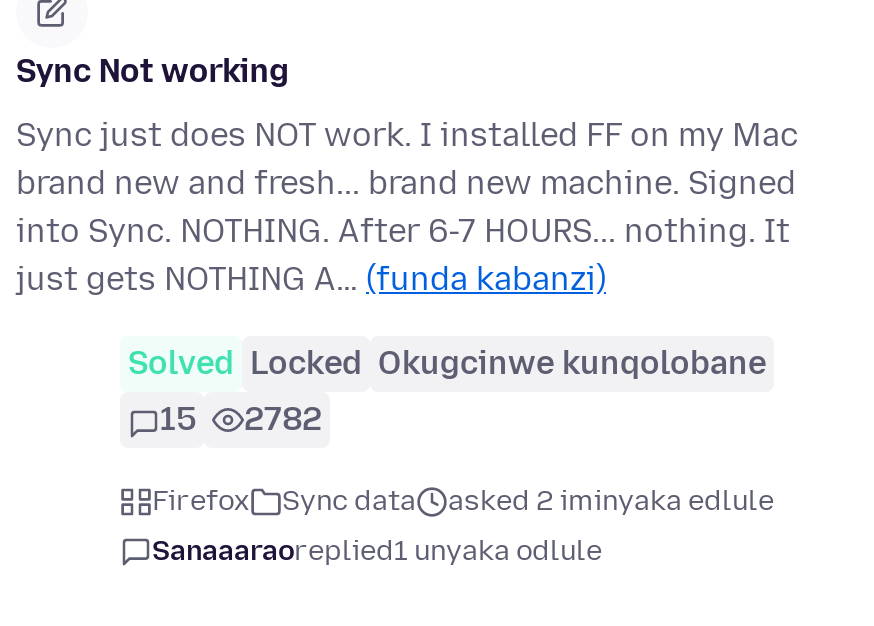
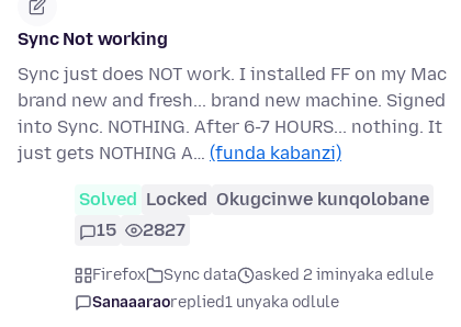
- 15 2782
+ 15 2827
